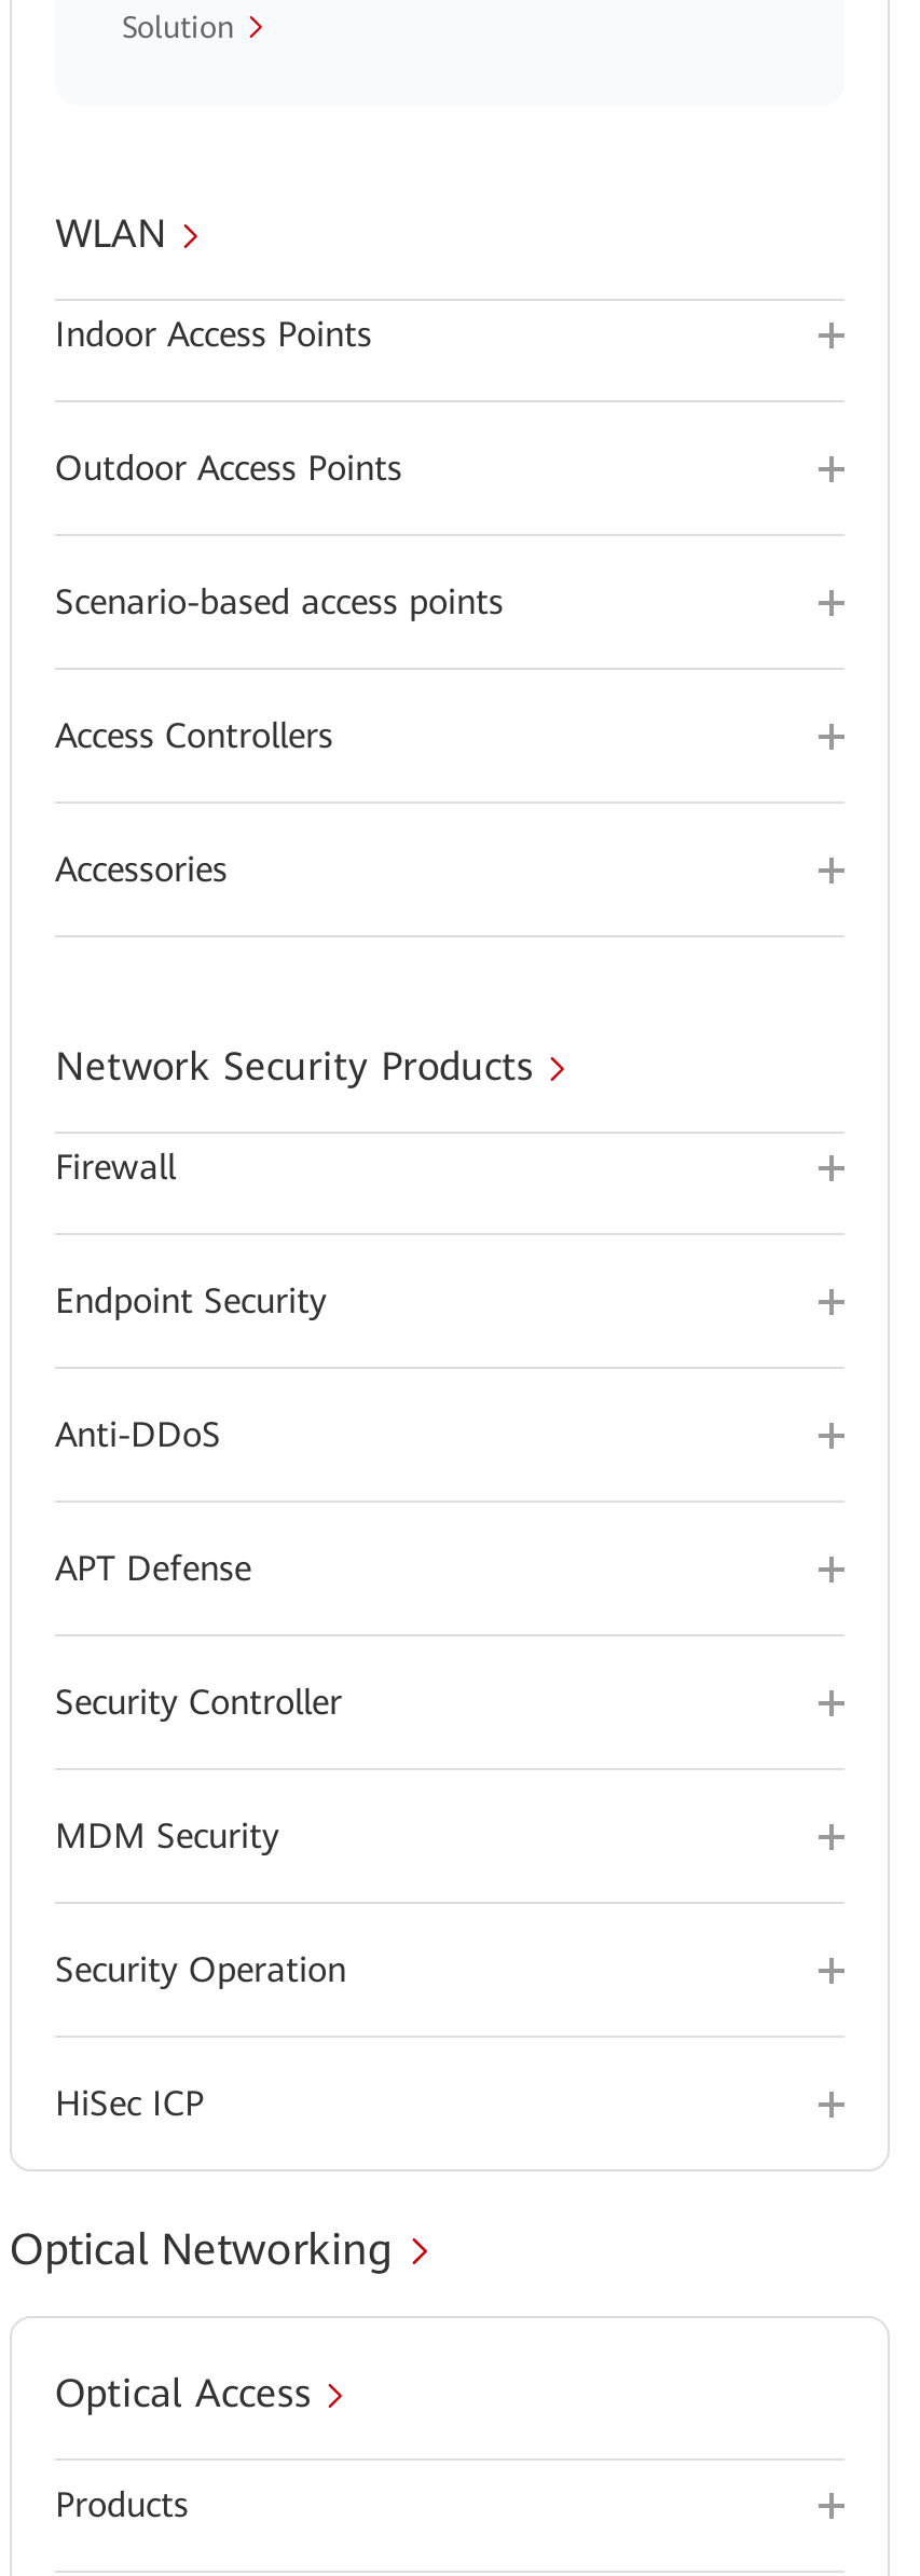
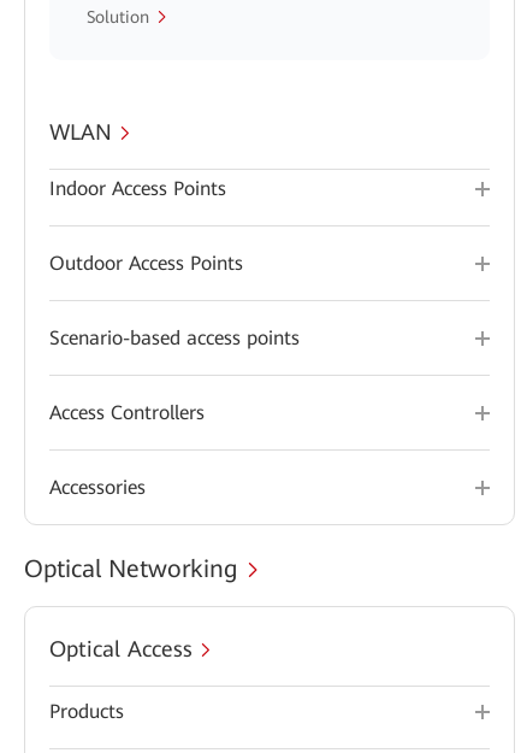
- Network Security Products
- Firewall
- Endpoint Security
- Anti-DDoS
- APT Defense
- Security Controller
- MDM Security
- Security Operation
- HiSec ICP
